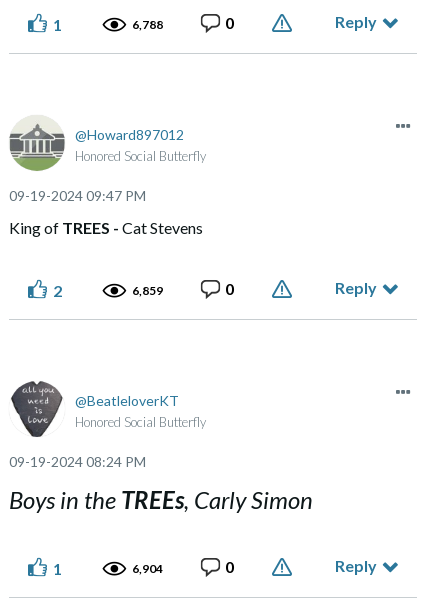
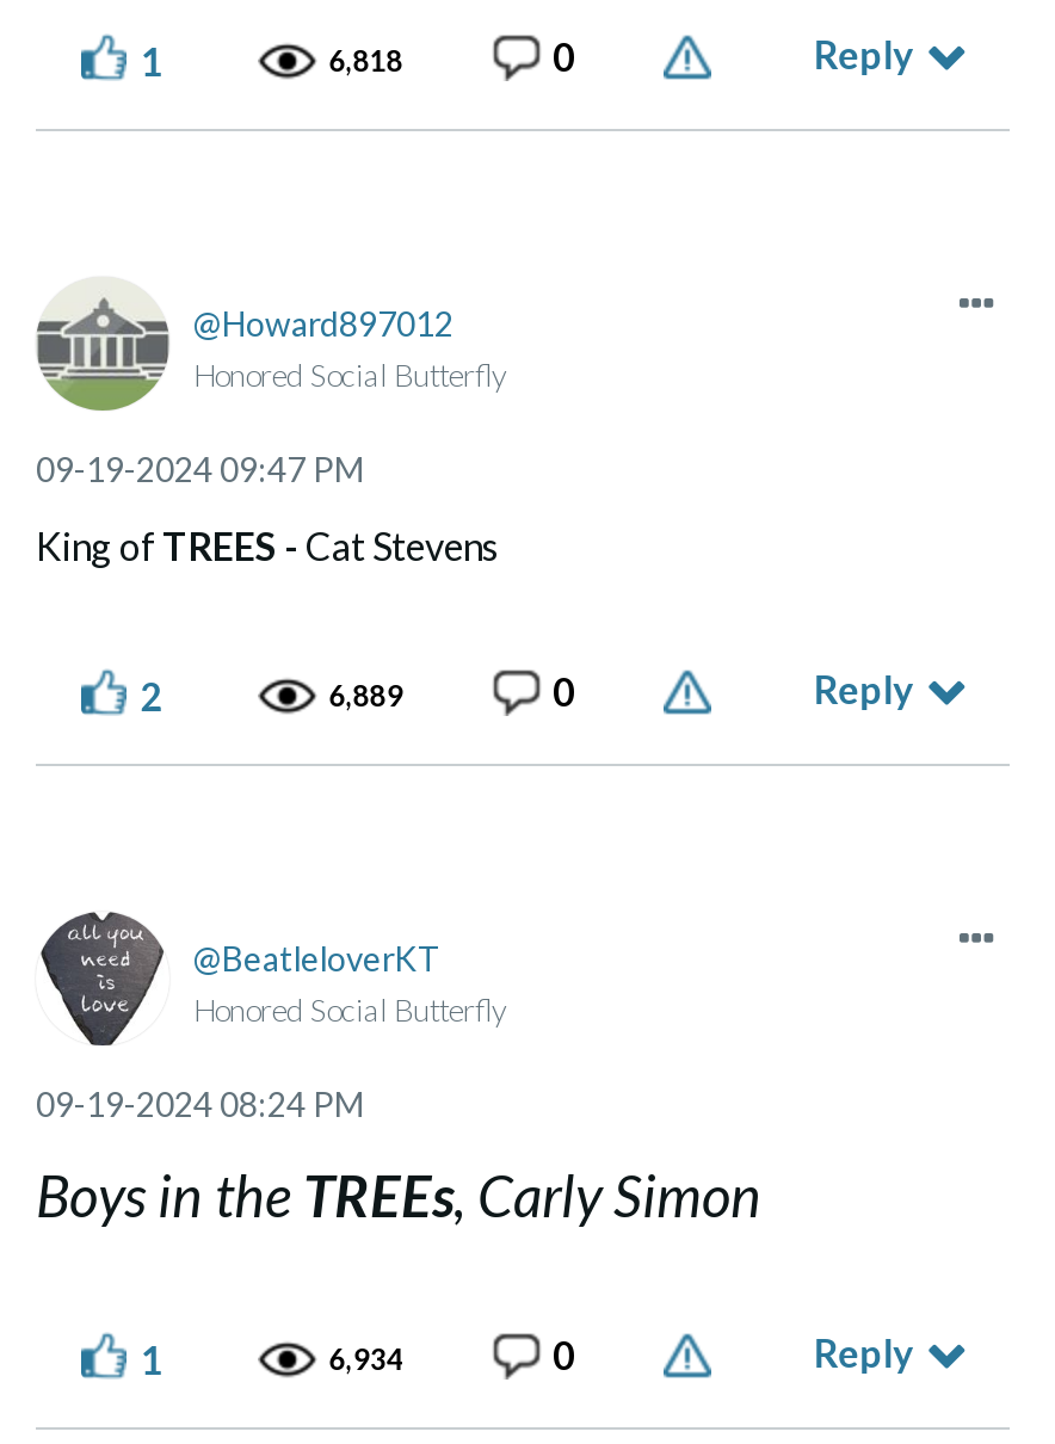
- 6,788
+ 6,818

- 6,859
+ 6,889

- 6,904
+ 6,934
